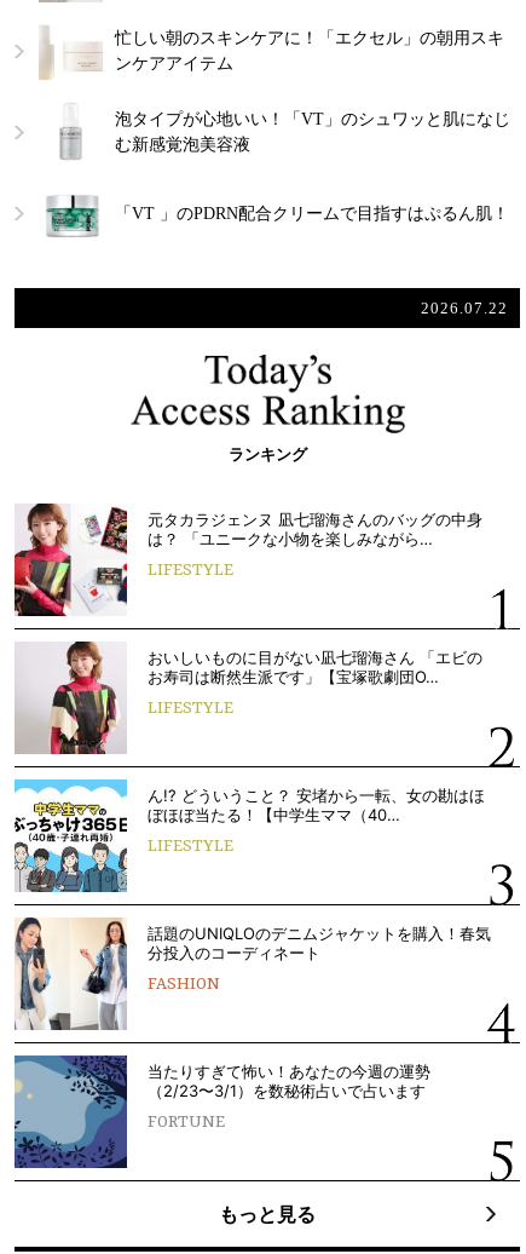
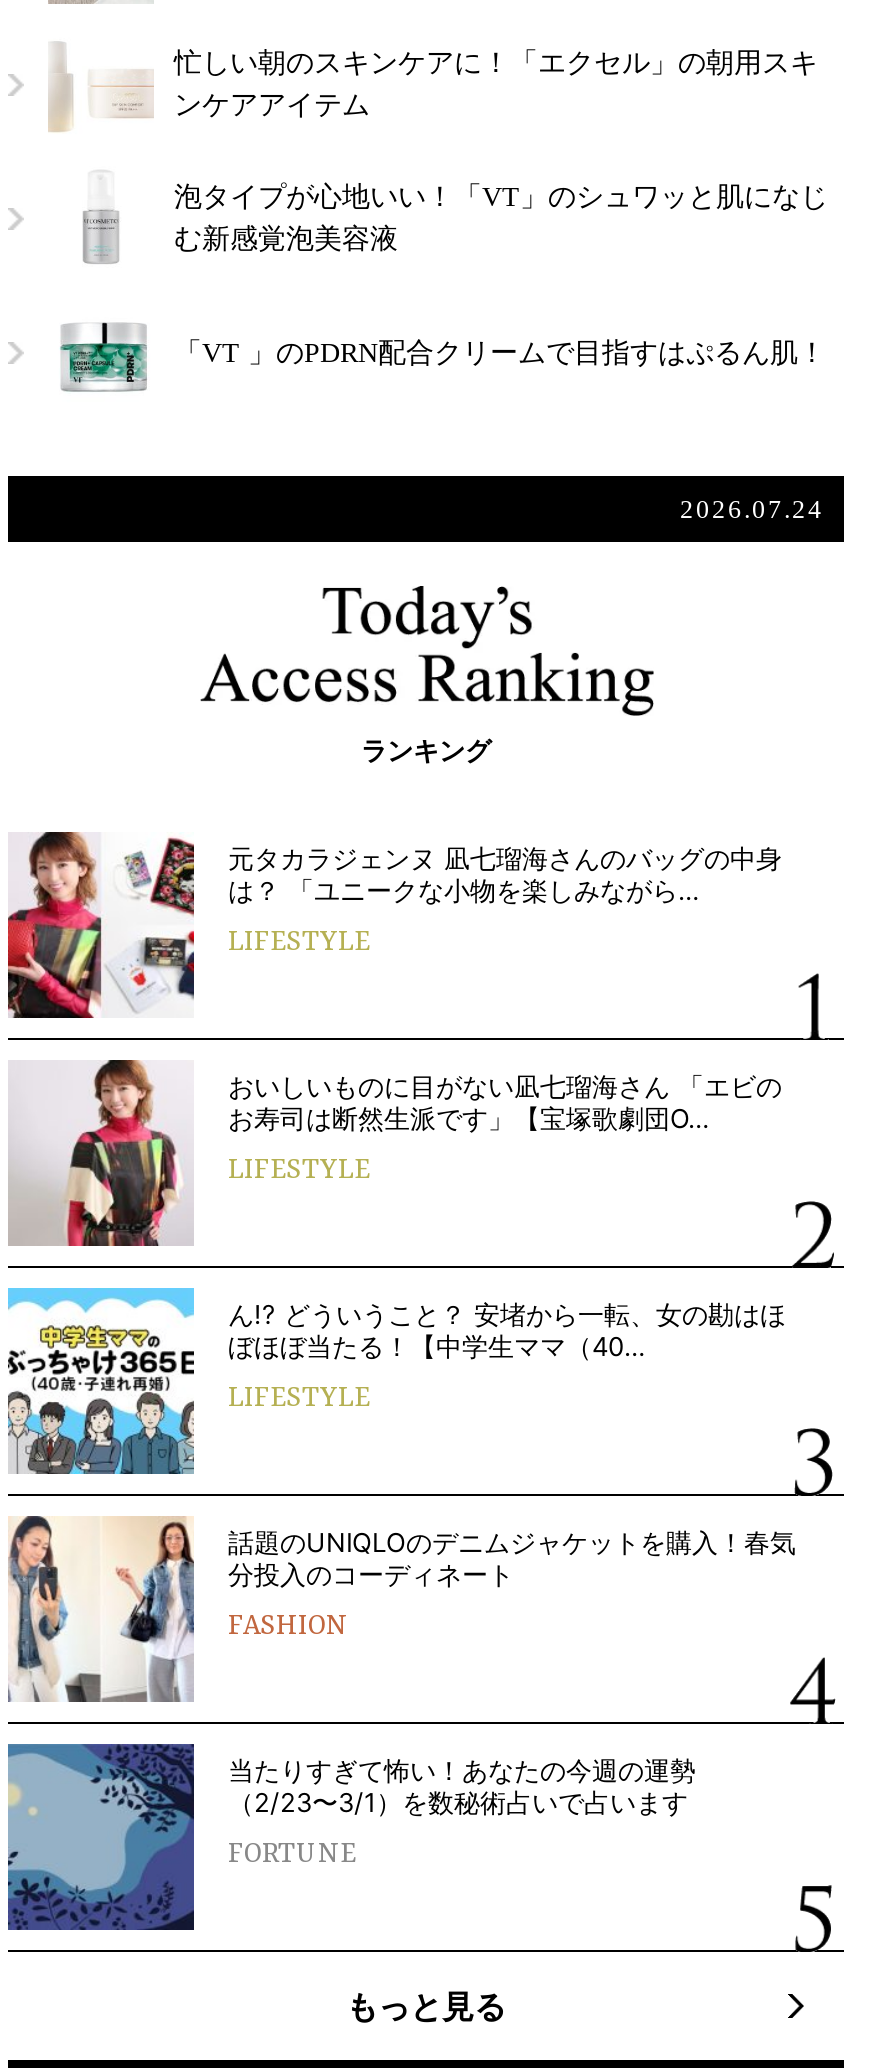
- 2026.07.22
+ 2026.07.24
